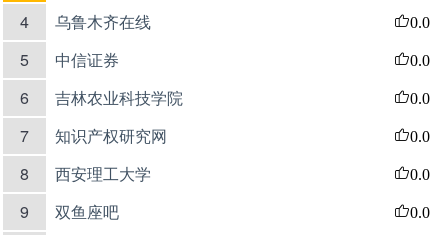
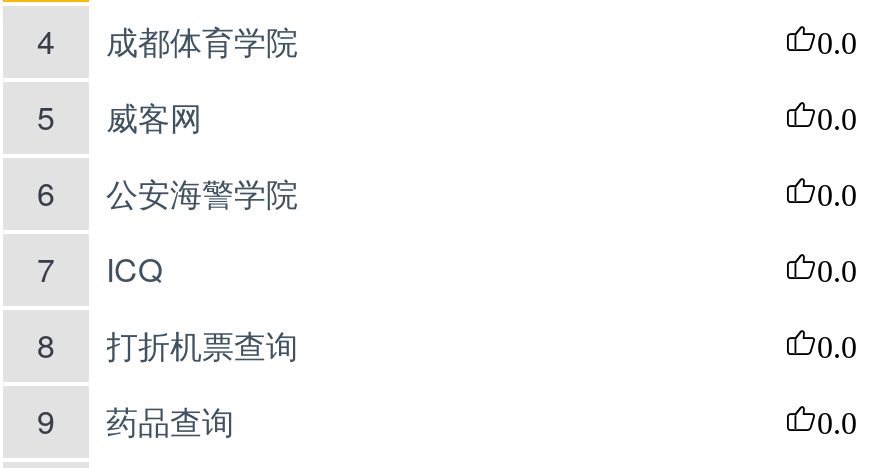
- 乌鲁木齐在线
+ 成都体育学院

- 中信证券
+ 威客网

- 吉林农业科技学院
+ 公安海警学院

- 知识产权研究网
+ ICQ

- 西安理工大学
+ 打折机票查询

- 双鱼座吧
+ 药品查询
